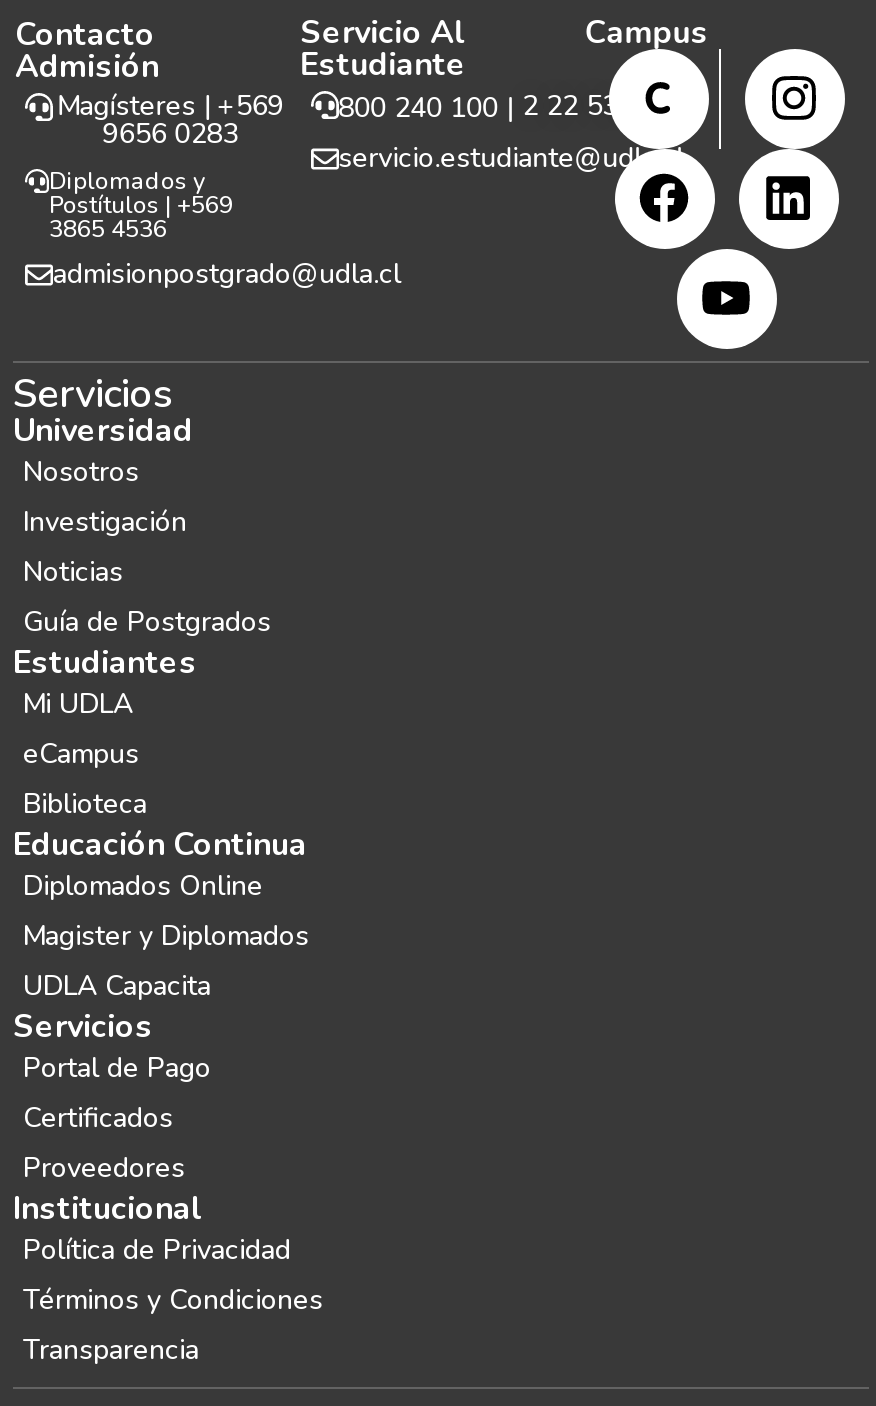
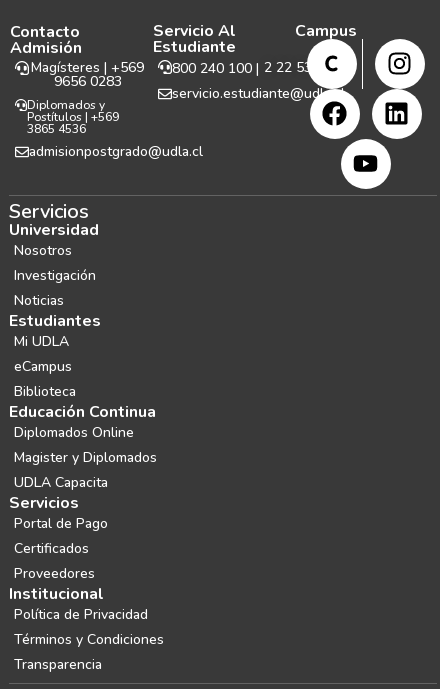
- Guía de Postgrados
